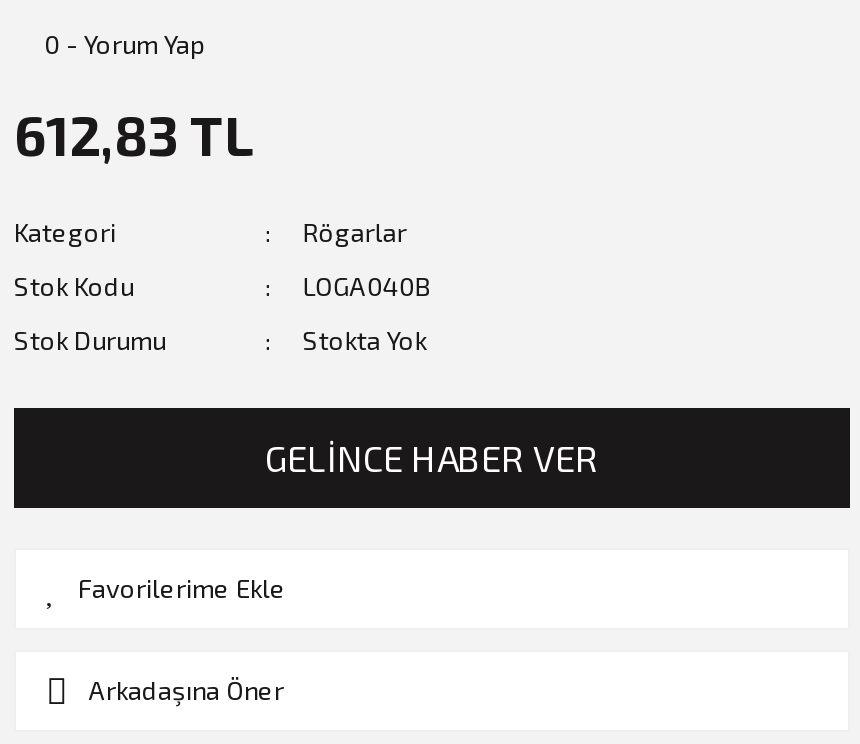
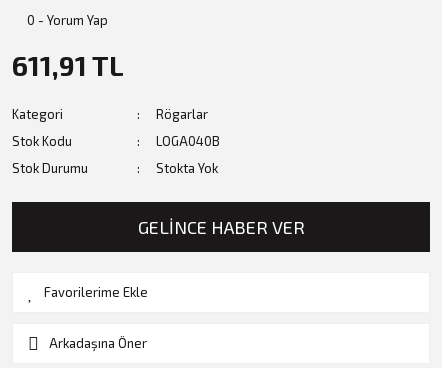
- 612,83 TL
+ 611,91 TL
